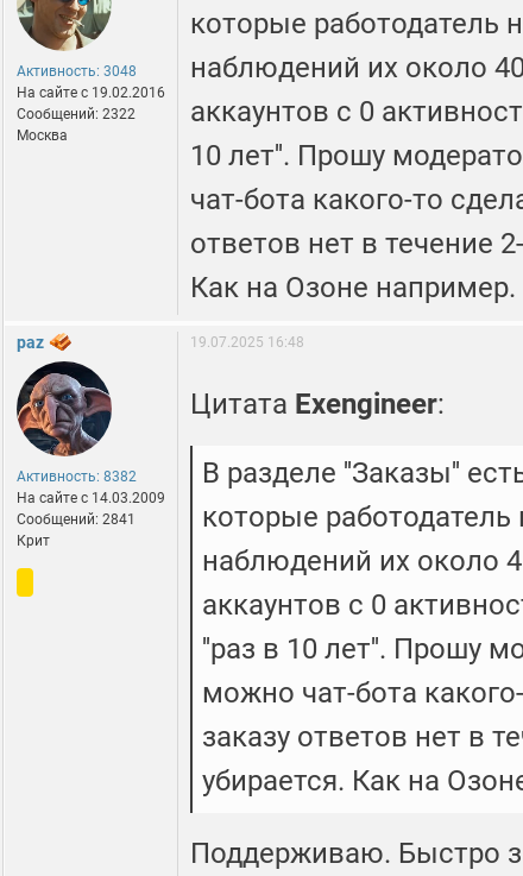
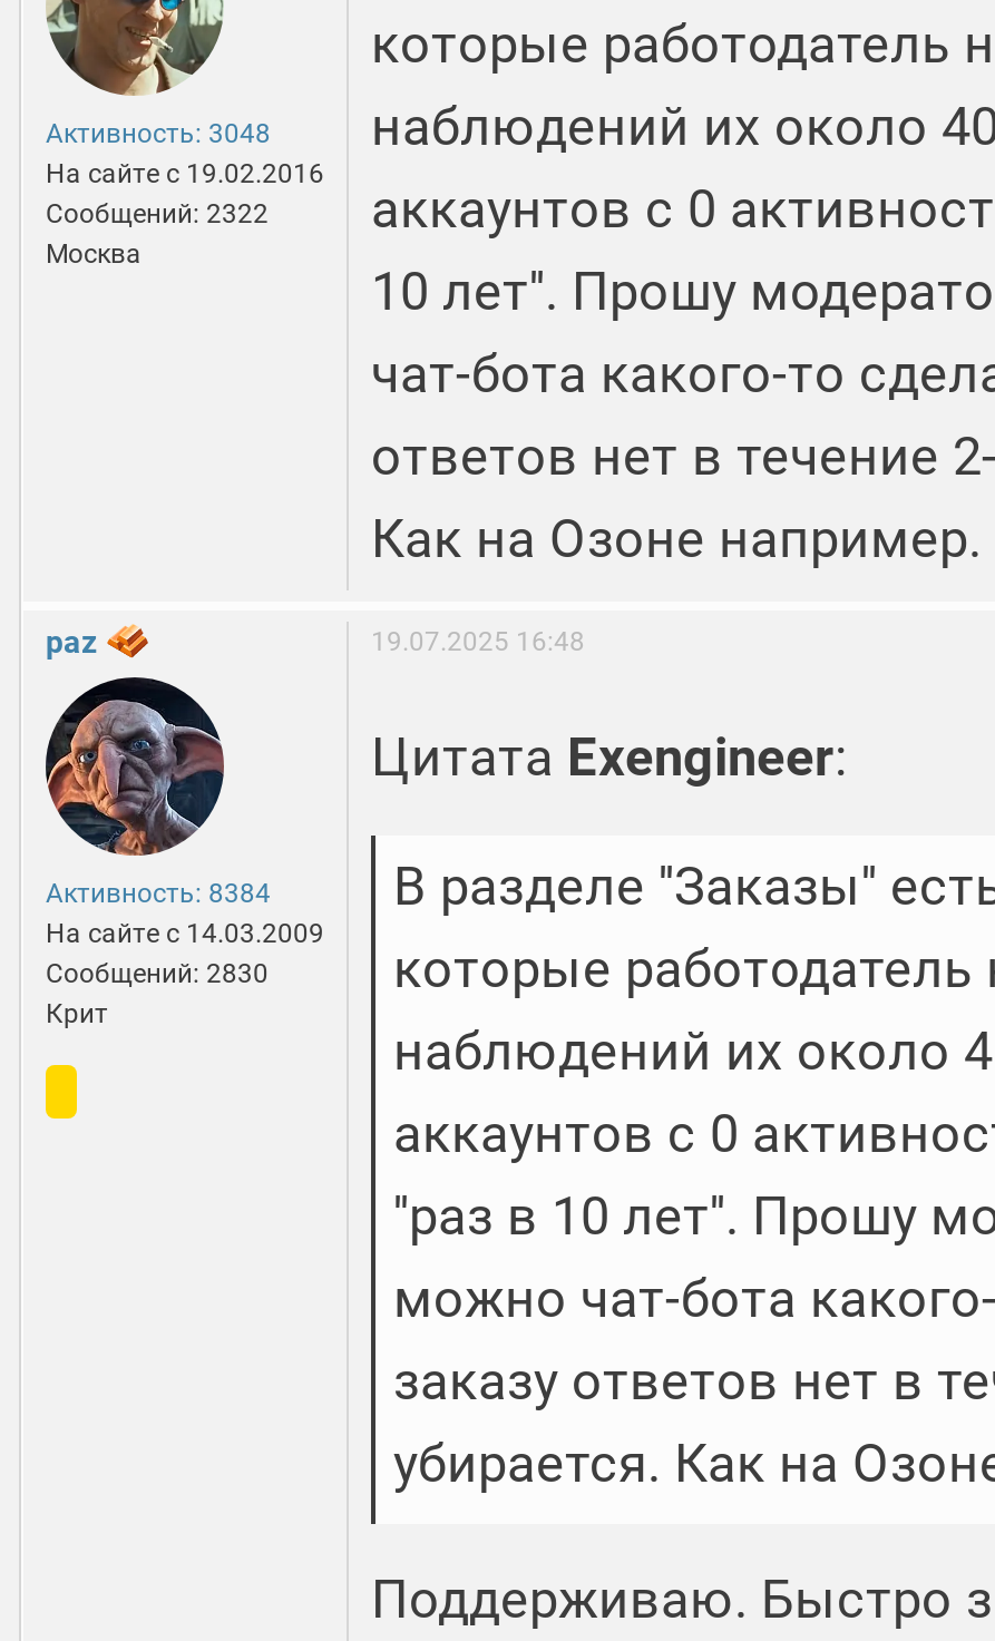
- Активность: 8382
+ Активность: 8384

- Сообщений: 2841
+ Сообщений: 2830
